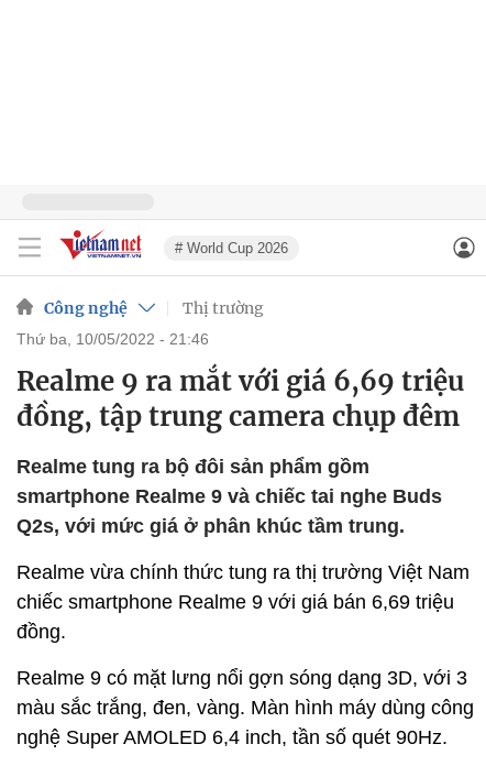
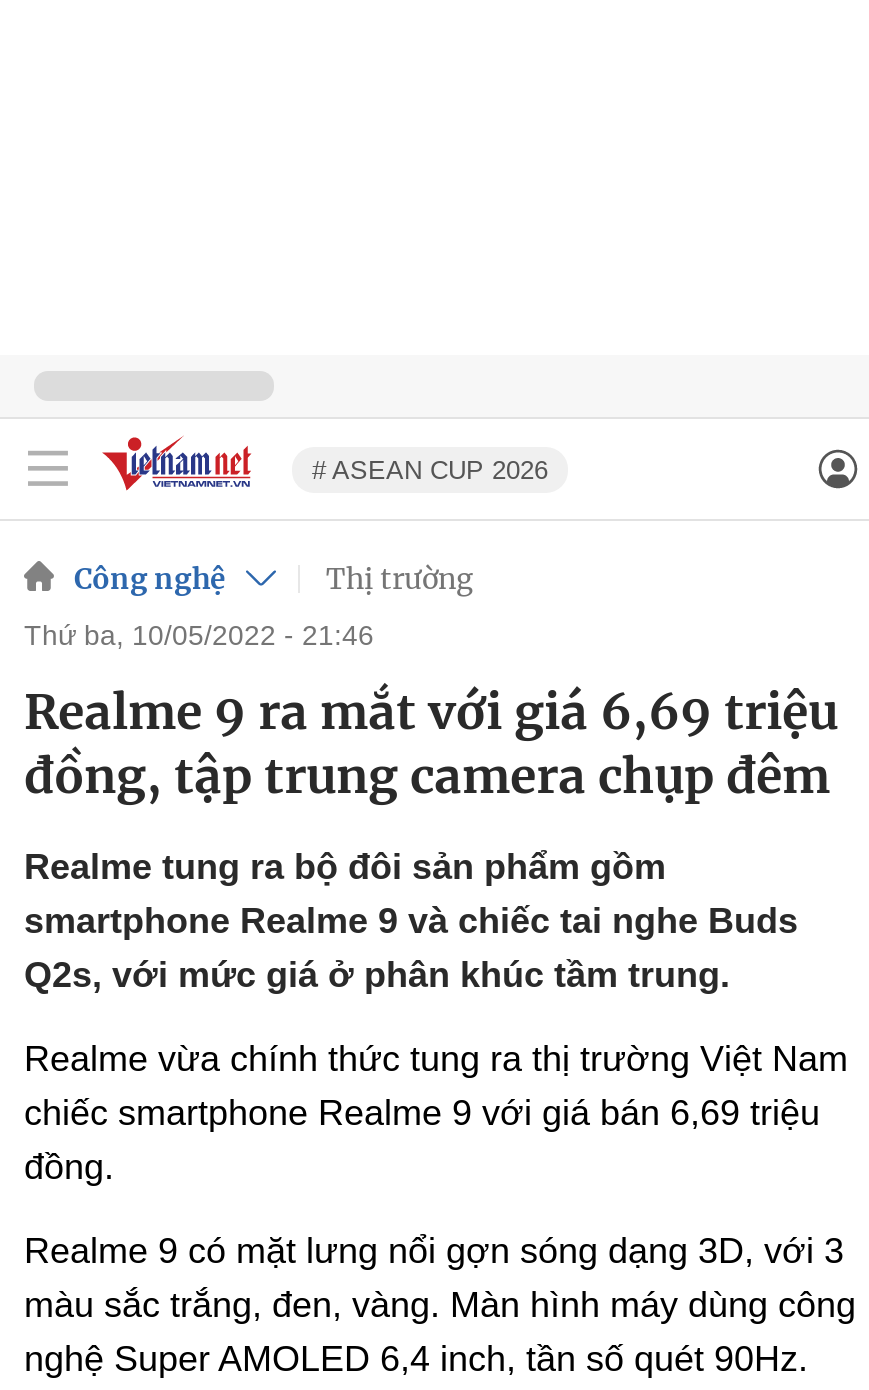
- # World Cup 2026
+ # ASEAN CUP 2026
